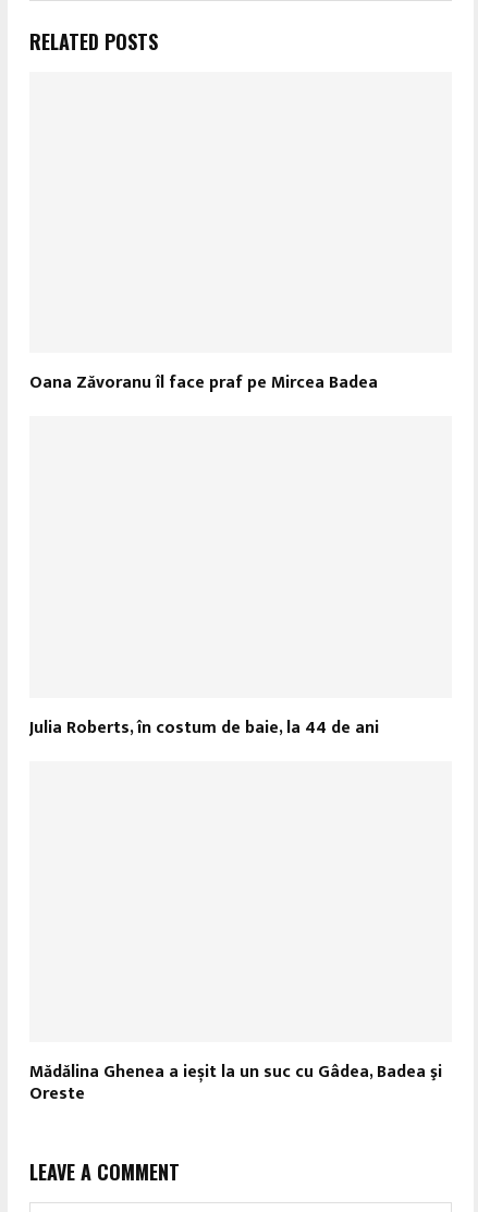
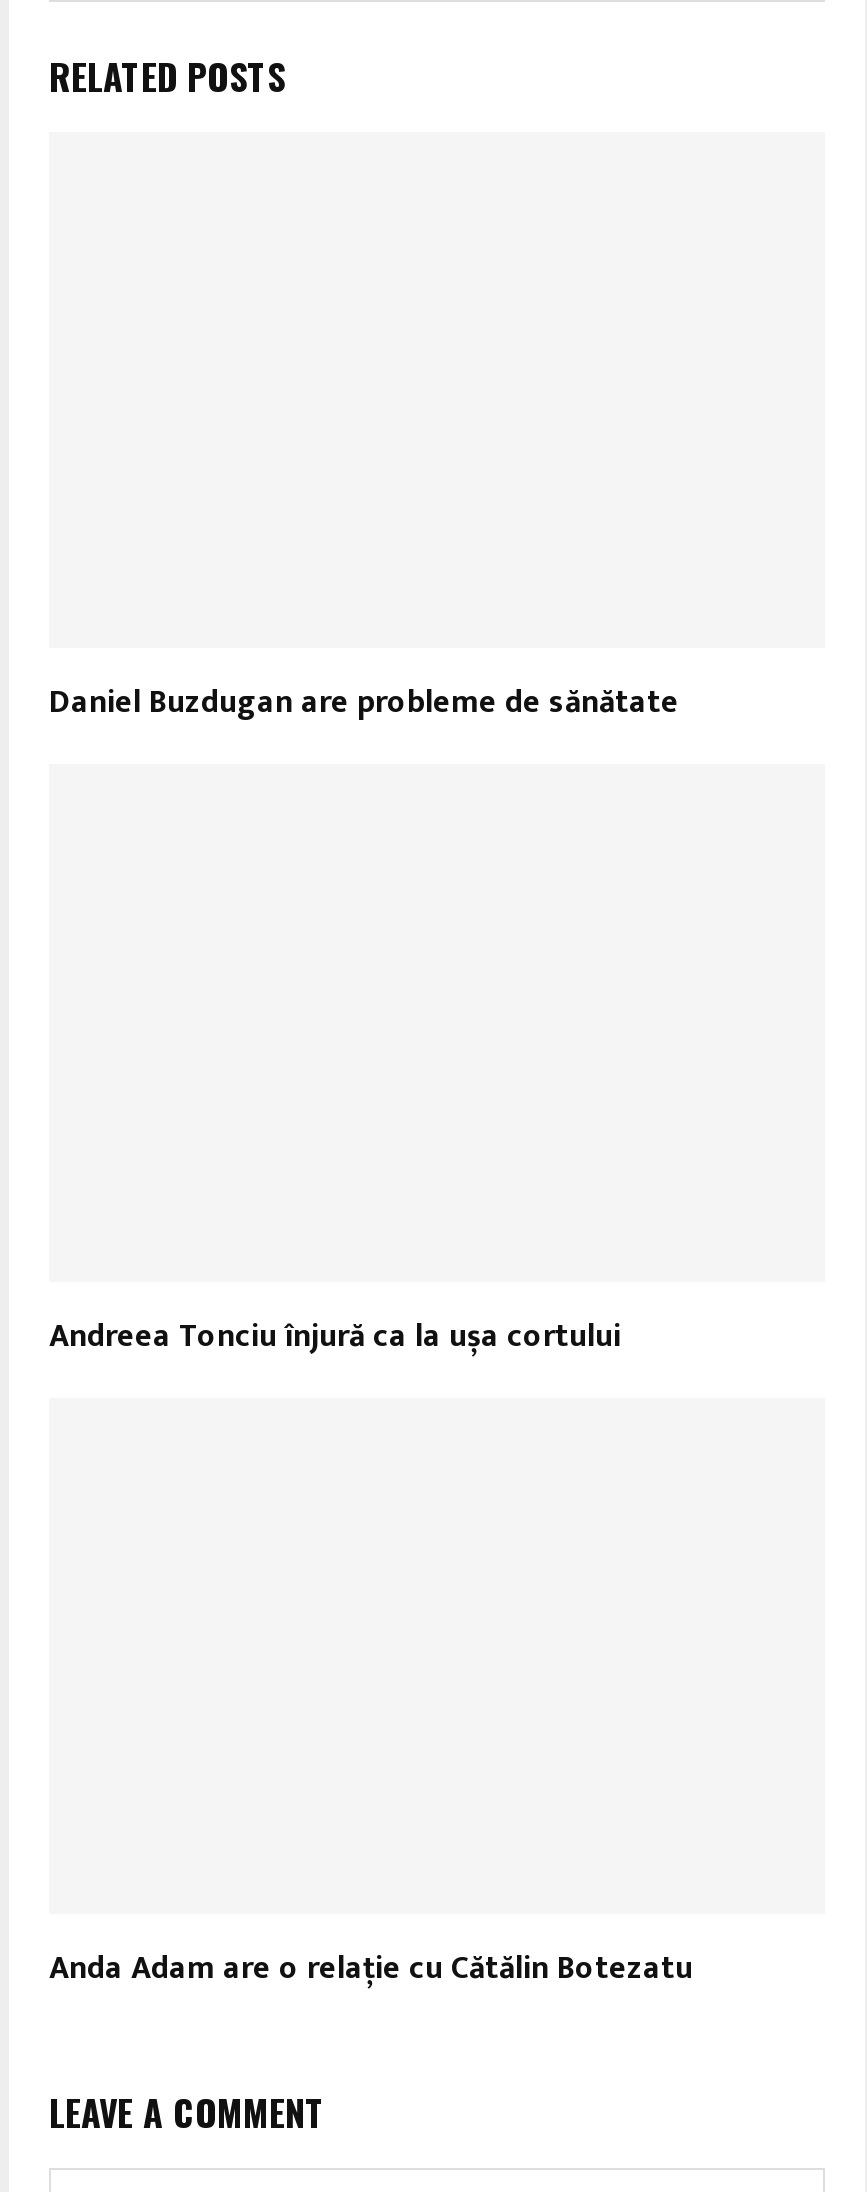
- Oana Zăvoranu îl face praf pe Mircea Badea
+ Daniel Buzdugan are probleme de sănătate

- Julia Roberts, în costum de baie, la 44 de ani
+ Andreea Tonciu înjură ca la ușa cortului

- Mădălina Ghenea a ieșit la un suc cu Gâdea, Badea şi
- Oreste
+ Anda Adam are o relație cu Cătălin Botezatu
